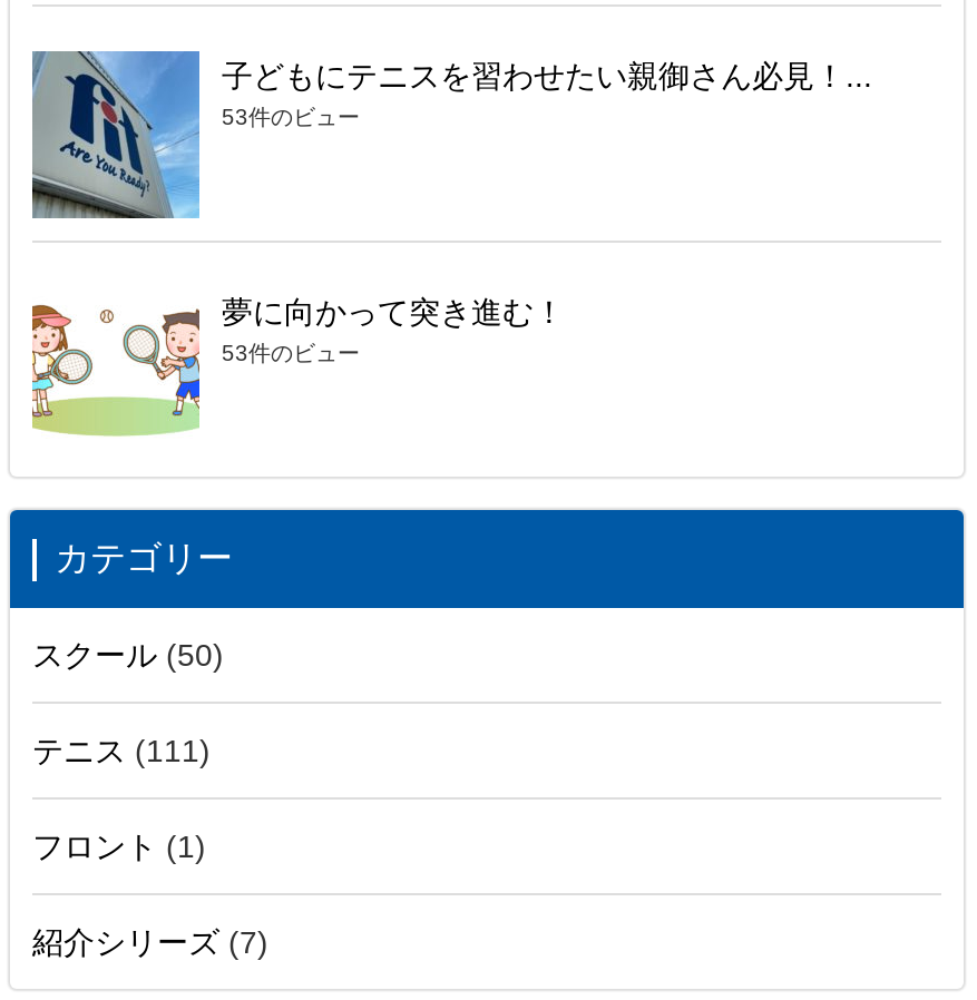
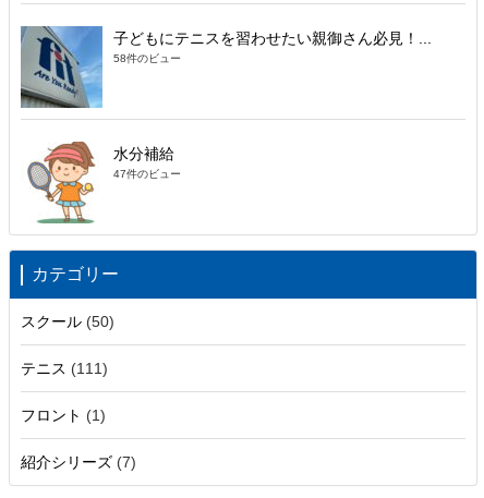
- 53件のビュー
+ 58件のビュー

- [image]
- 夢に向かって突き進む！
- 53件のビュー
+ [image]
+ 水分補給
+ 47件のビュー
